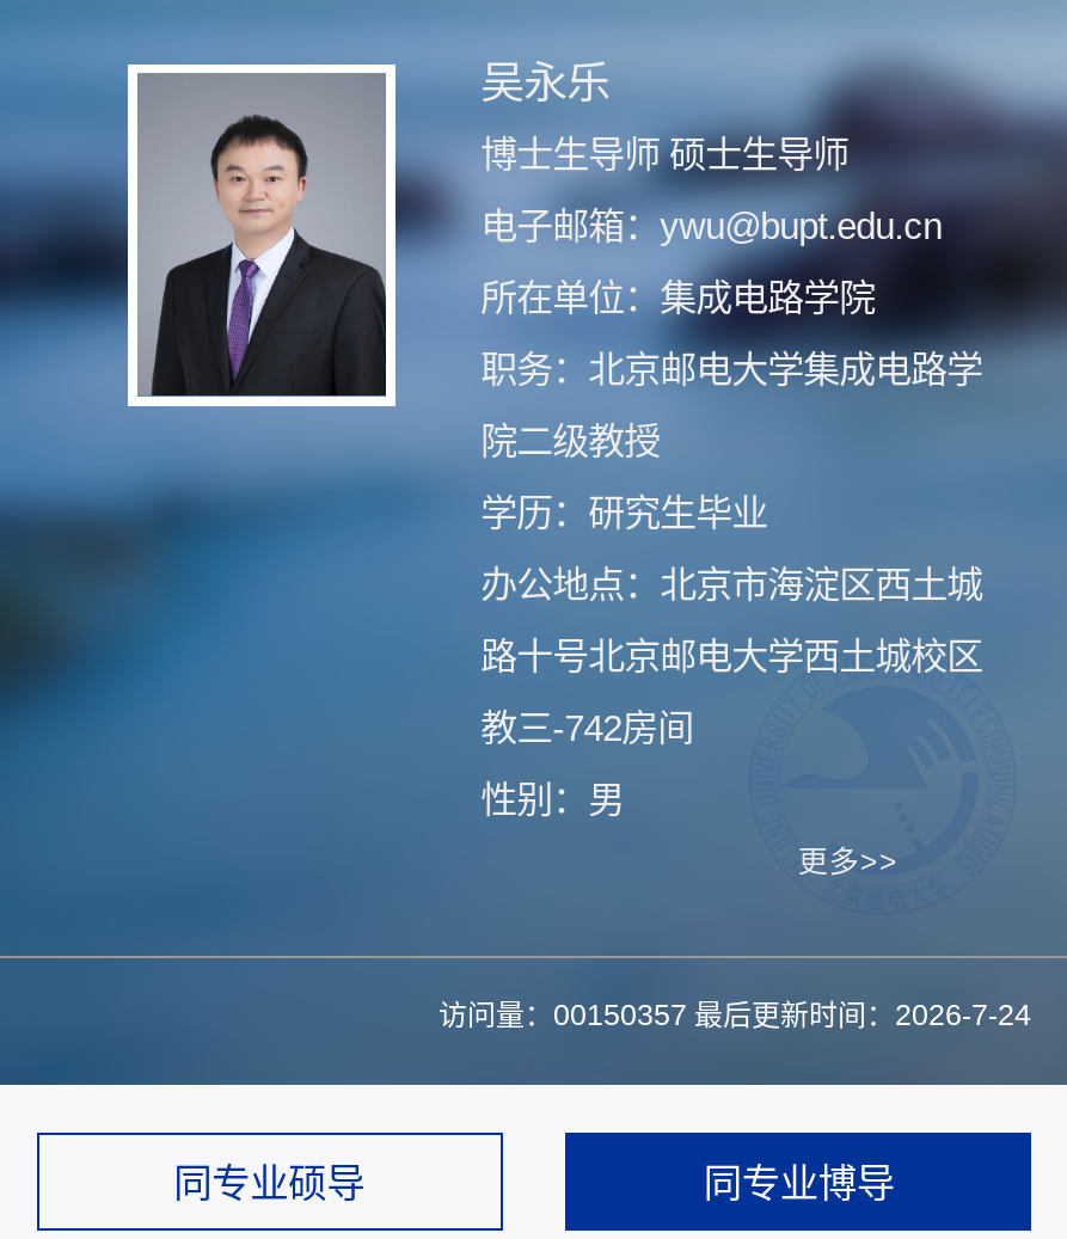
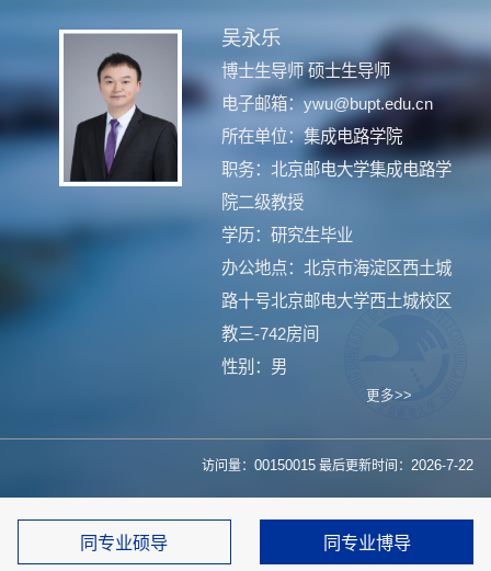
- 访问量：00150357 最后更新时间：2026-7-24
+ 访问量：00150015 最后更新时间：2026-7-22
